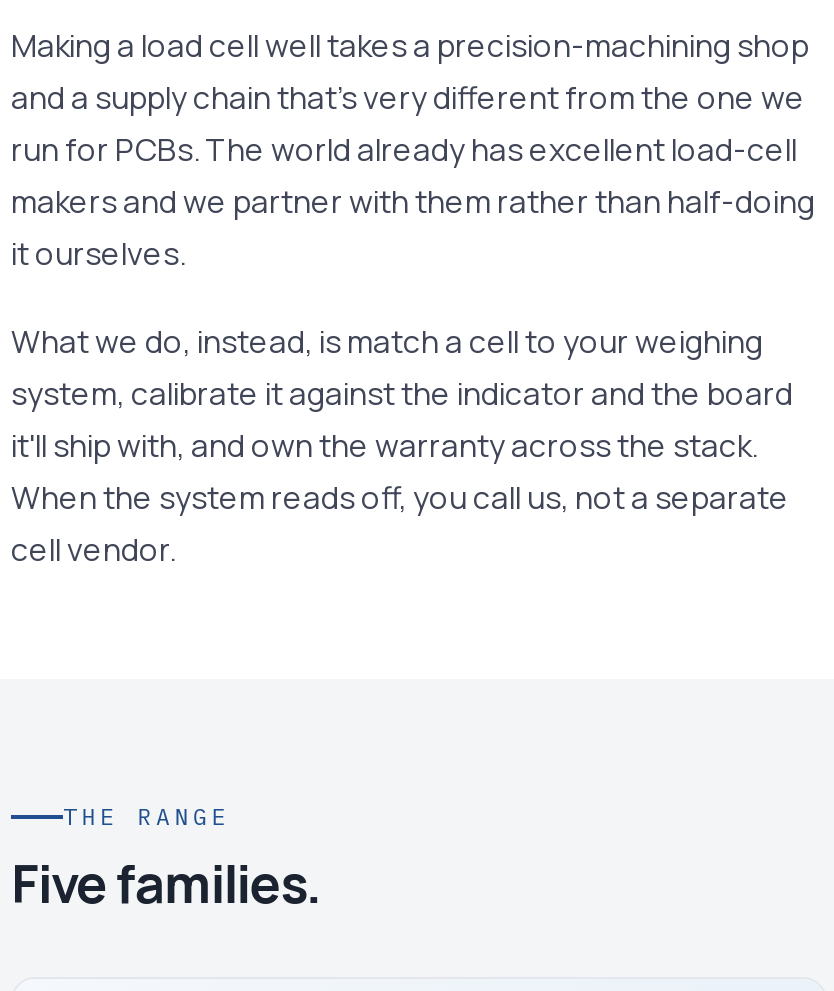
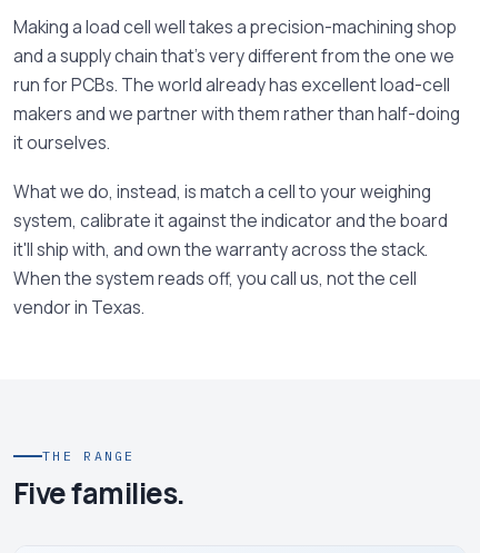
- When the system reads off, you call us, not a separate
- cell vendor.
+ When the system reads off, you call us, not the cell
+ vendor in Texas.
